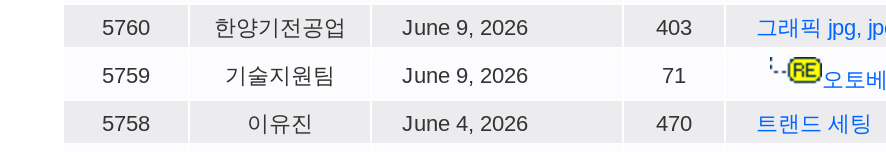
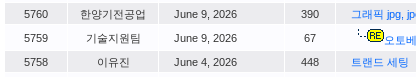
- 403
+ 390

- 71
+ 67

- 470
+ 448
